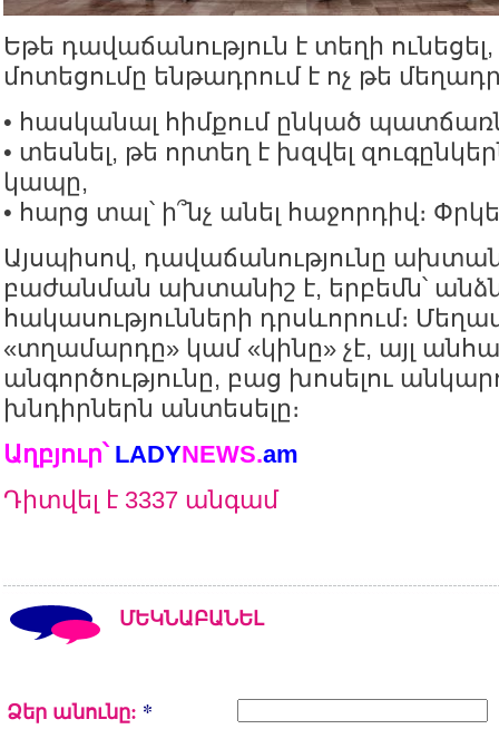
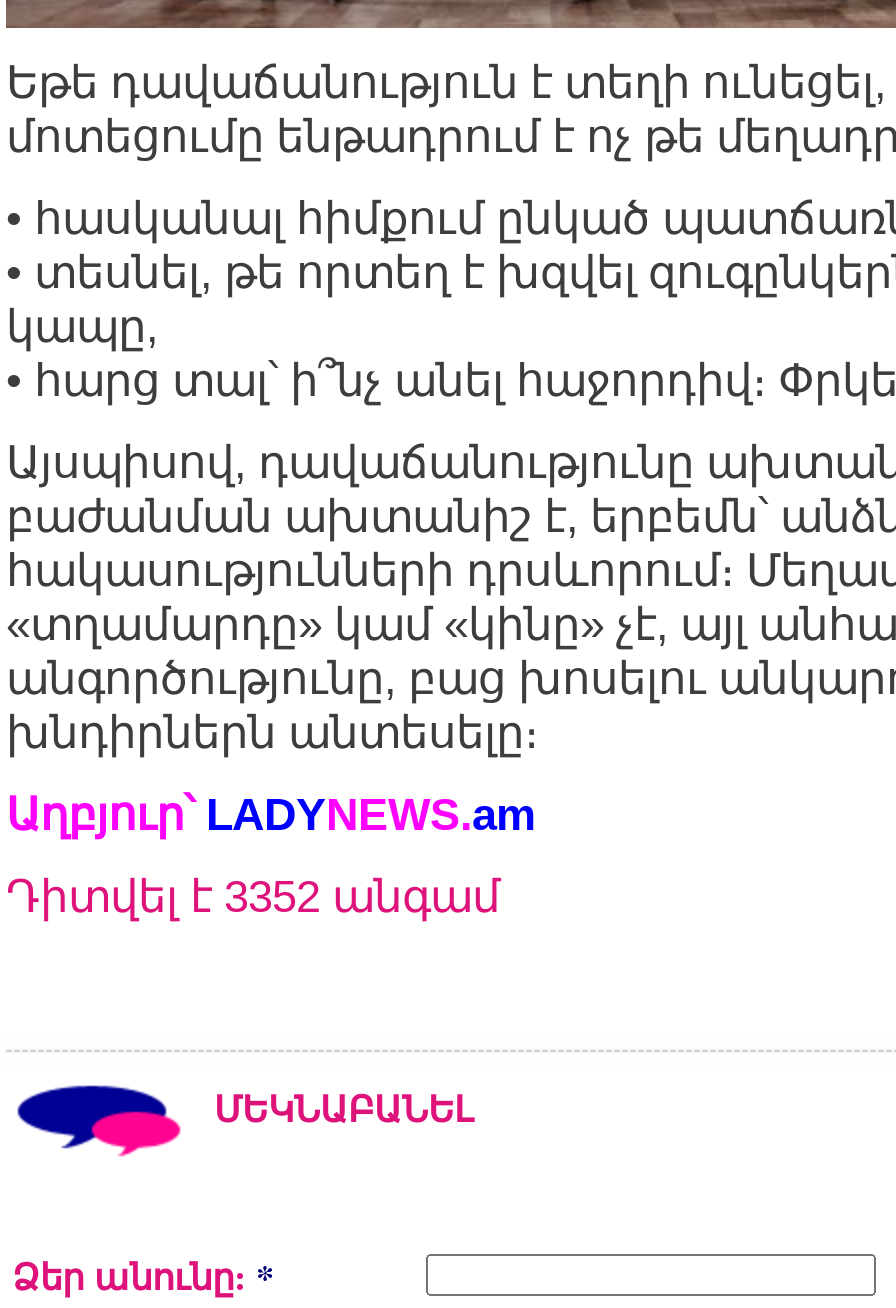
- Դիտվել է 3337 անգամ
+ Դիտվել է 3352 անգամ
